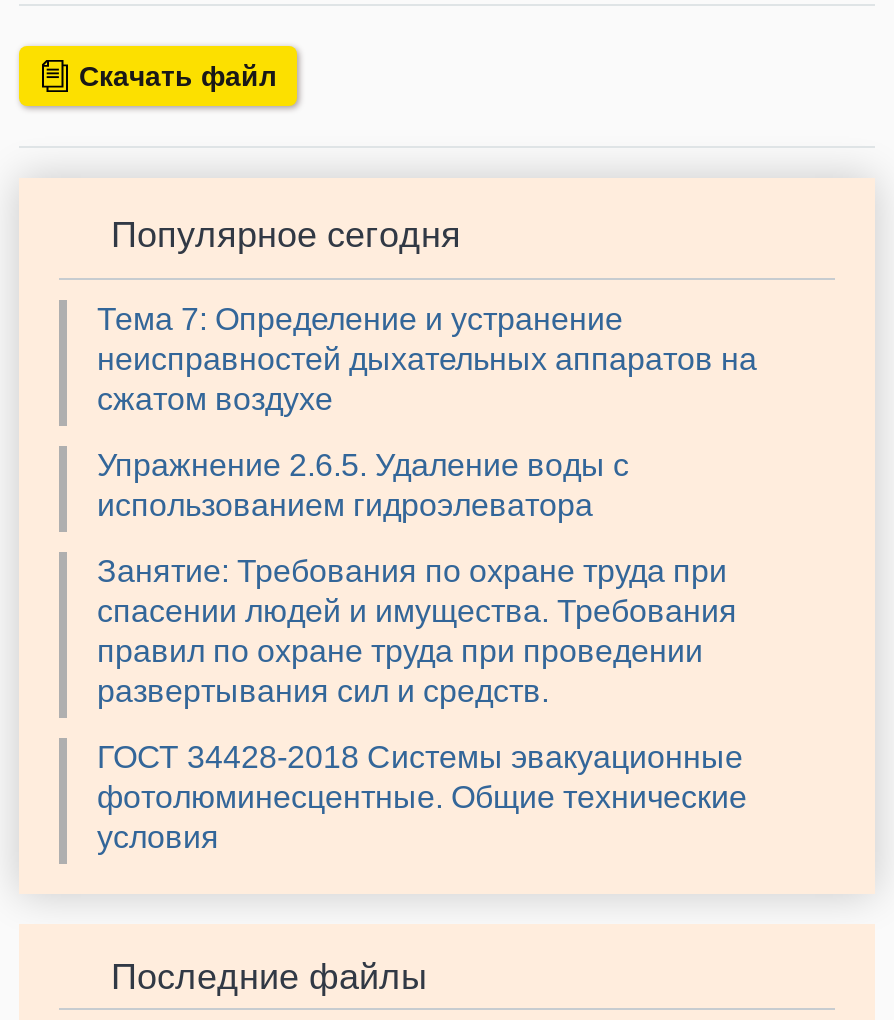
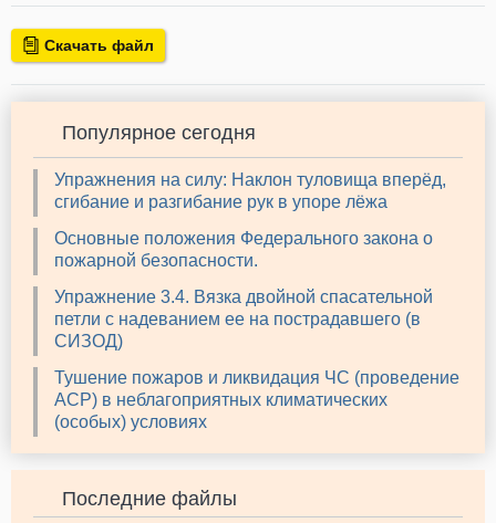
- Тема 7: Определение и устранение
- неисправностей дыхательных аппаратов на
- сжатом воздухе
+ Упражнения на силу: Наклон туловища вперёд,
+ сгибание и разгибание рук в упоре лёжа

- Упражнение 2.6.5. Удаление воды с
- использованием гидроэлеватора
+ Основные положения Федерального закона о
+ пожарной безопасности.

- Занятие: Требования по охране труда при
- спасении людей и имущества. Требования
- правил по охране труда при проведении
- развертывания сил и средств.
+ Упражнение 3.4. Вязка двойной спасательной
+ петли с надеванием ее на пострадавшего (в
+ СИЗОД)

- ГОСТ 34428-2018 Системы эвакуационные
- фотолюминесцентные. Общие технические
- условия
+ Тушение пожаров и ликвидация ЧС (проведение
+ АСР) в неблагоприятных климатических
+ (особых) условиях
